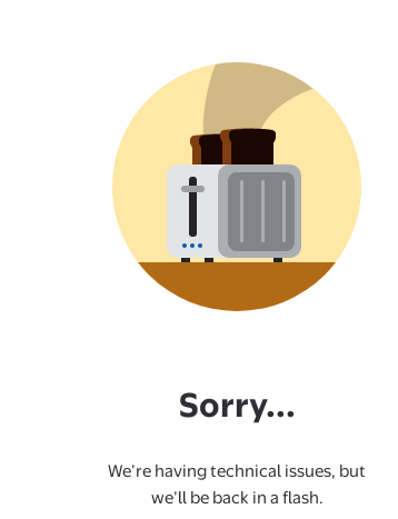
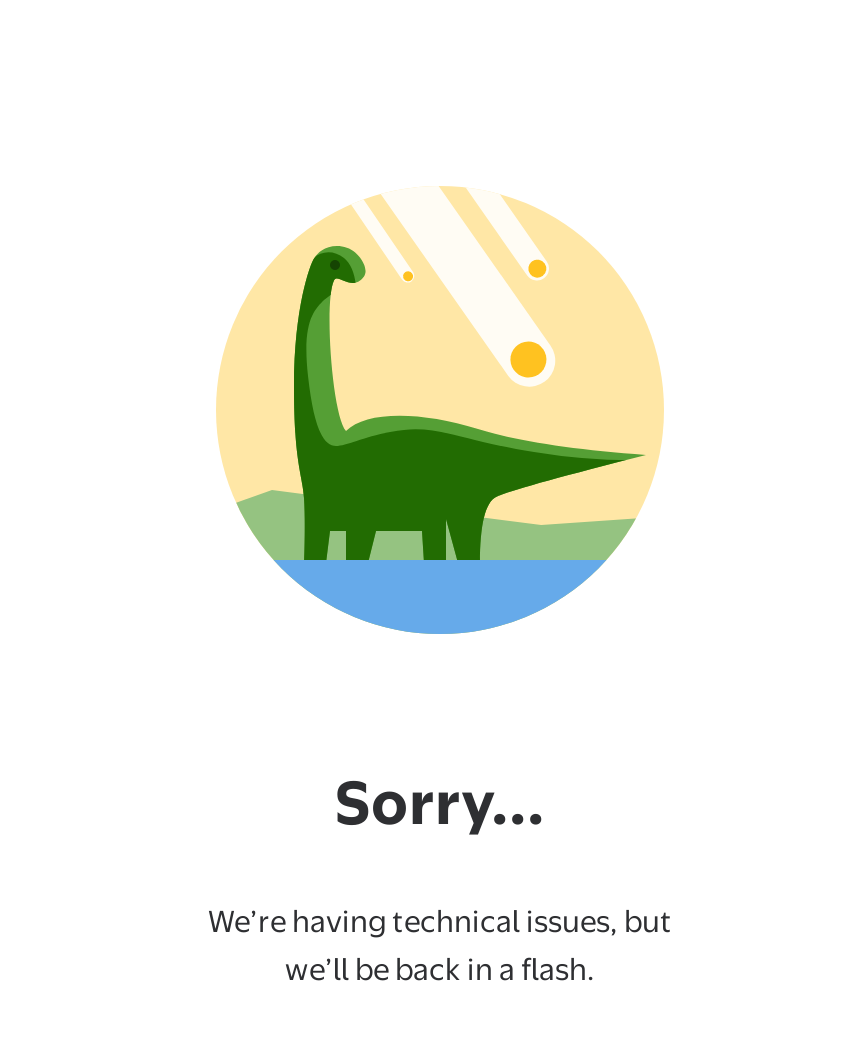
- [image]
+ [image]
